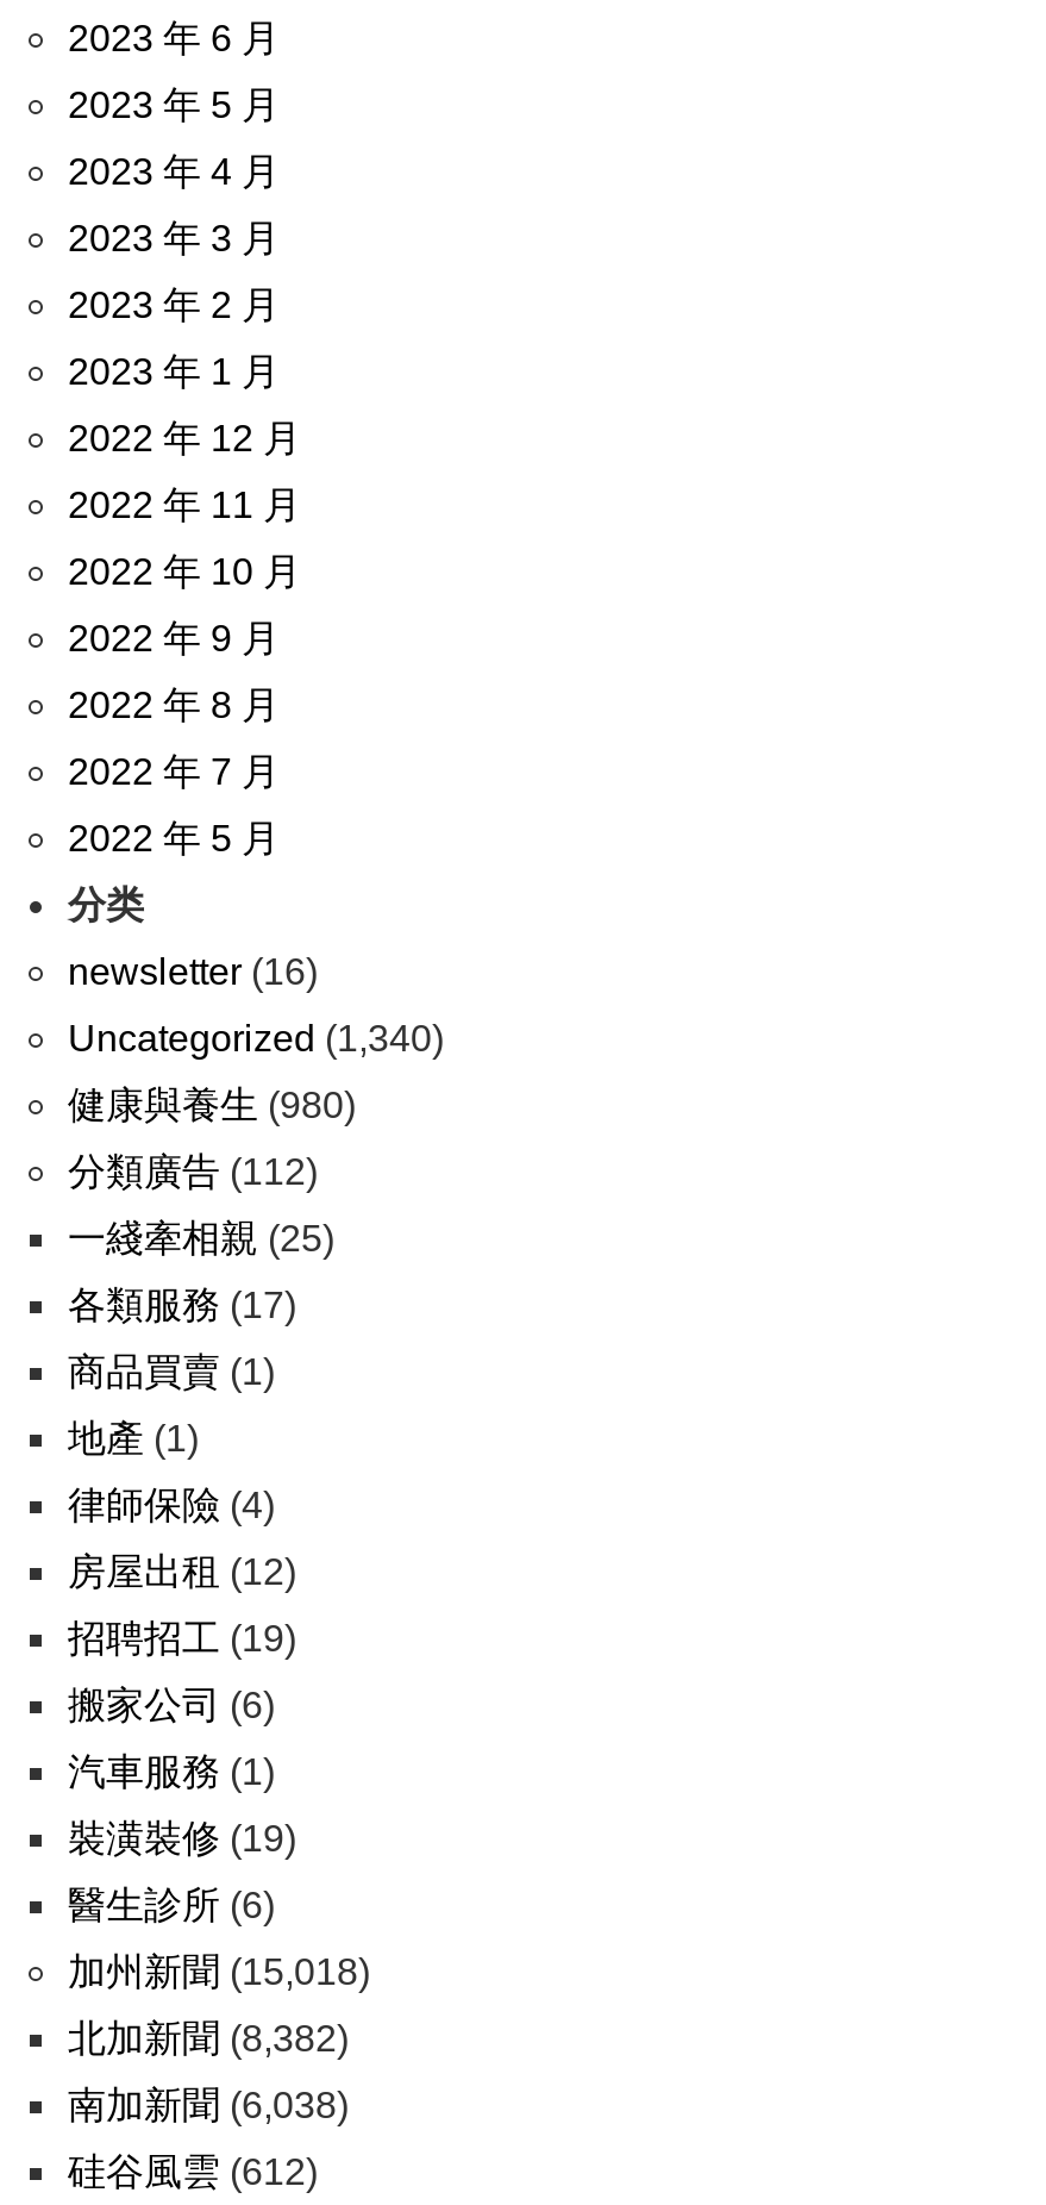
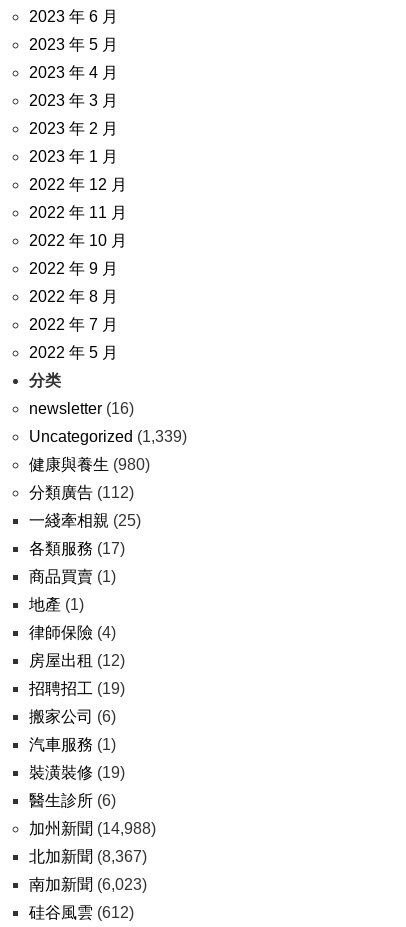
- Uncategorized (1,340)
+ Uncategorized (1,339)

- 加州新聞(15,018)
+ 加州新聞(14,988)

- 北加新聞(8,382)
+ 北加新聞(8,367)

- 南加新聞(6,038)
+ 南加新聞(6,023)
